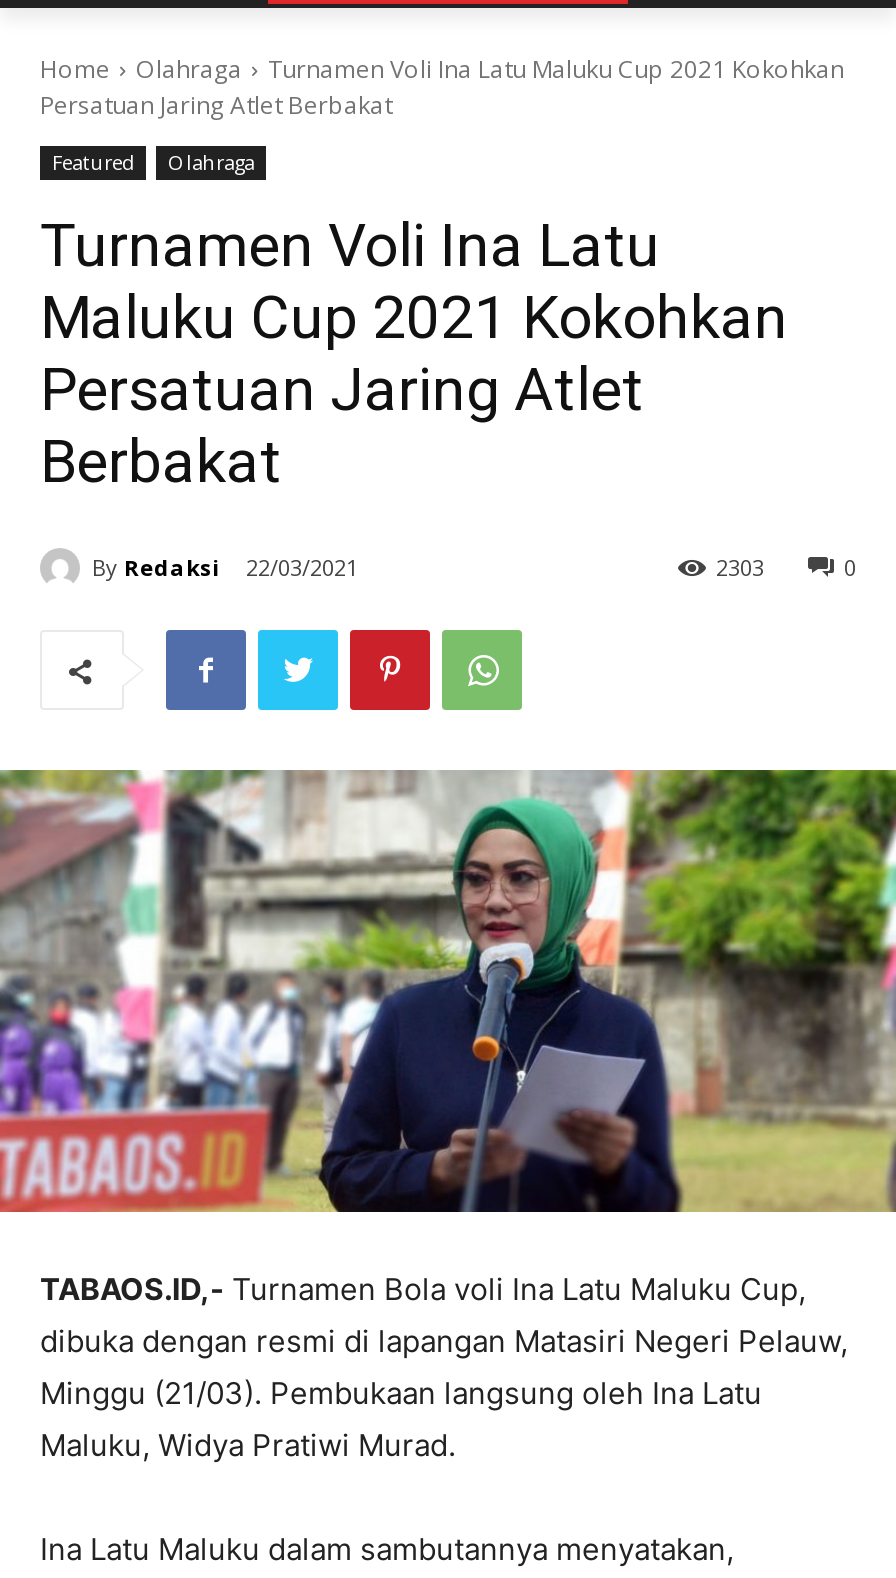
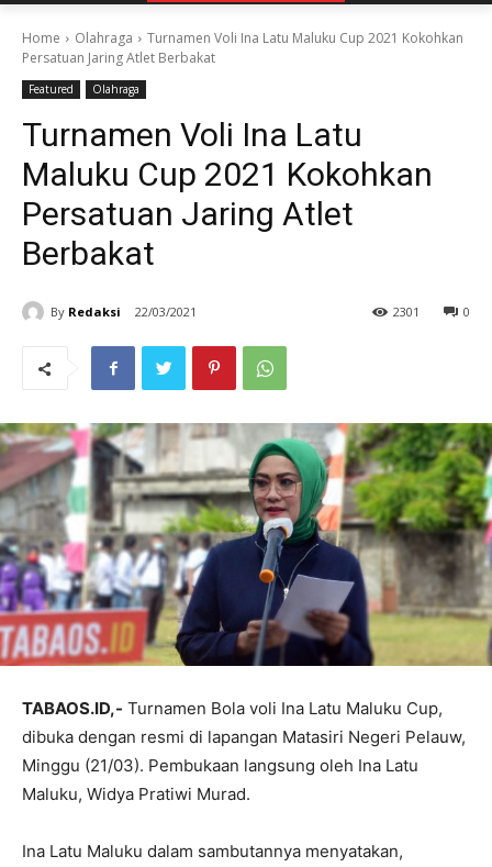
- 2303
+ 2301
